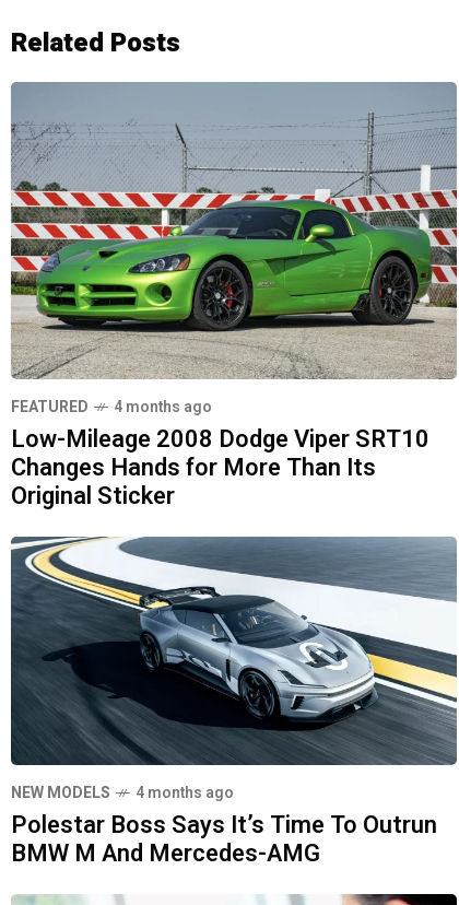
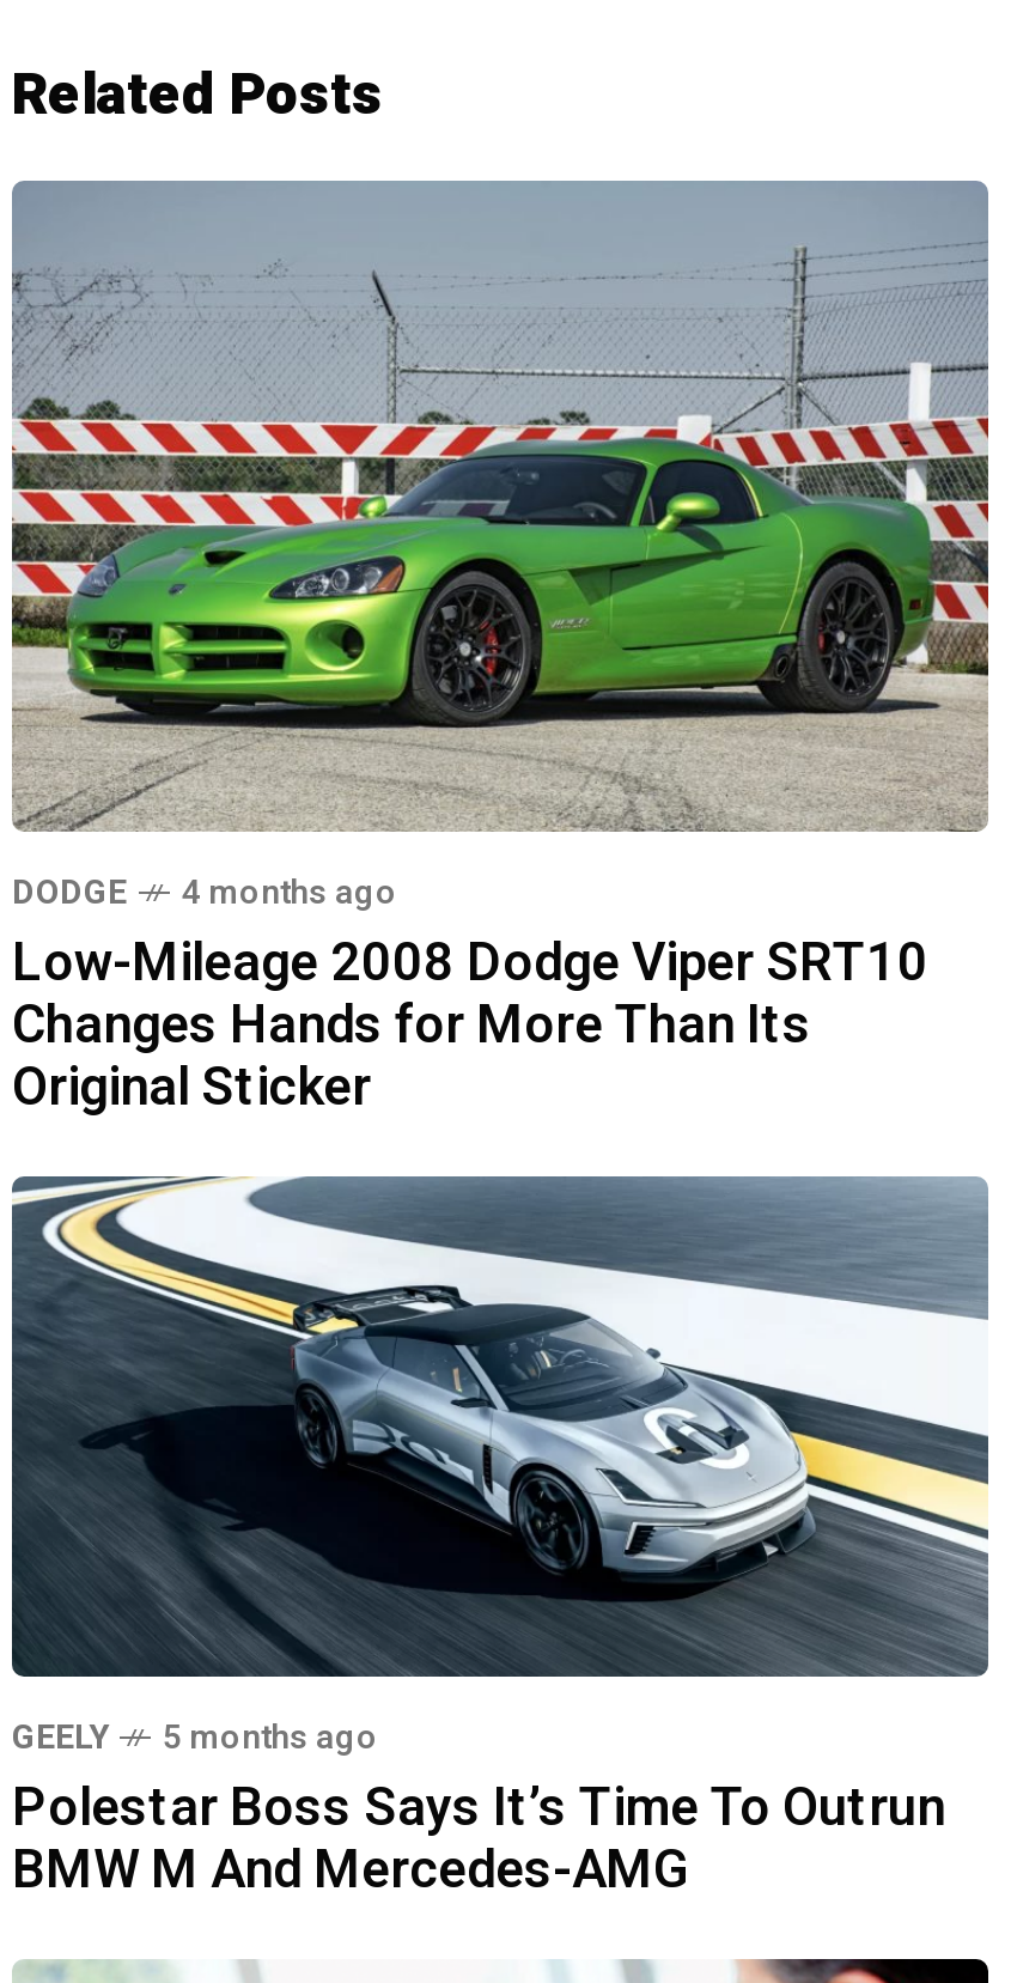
- FEATURED
+ DODGE

- NEW MODELS
- 4 months ago
+ GEELY
+ 5 months ago
